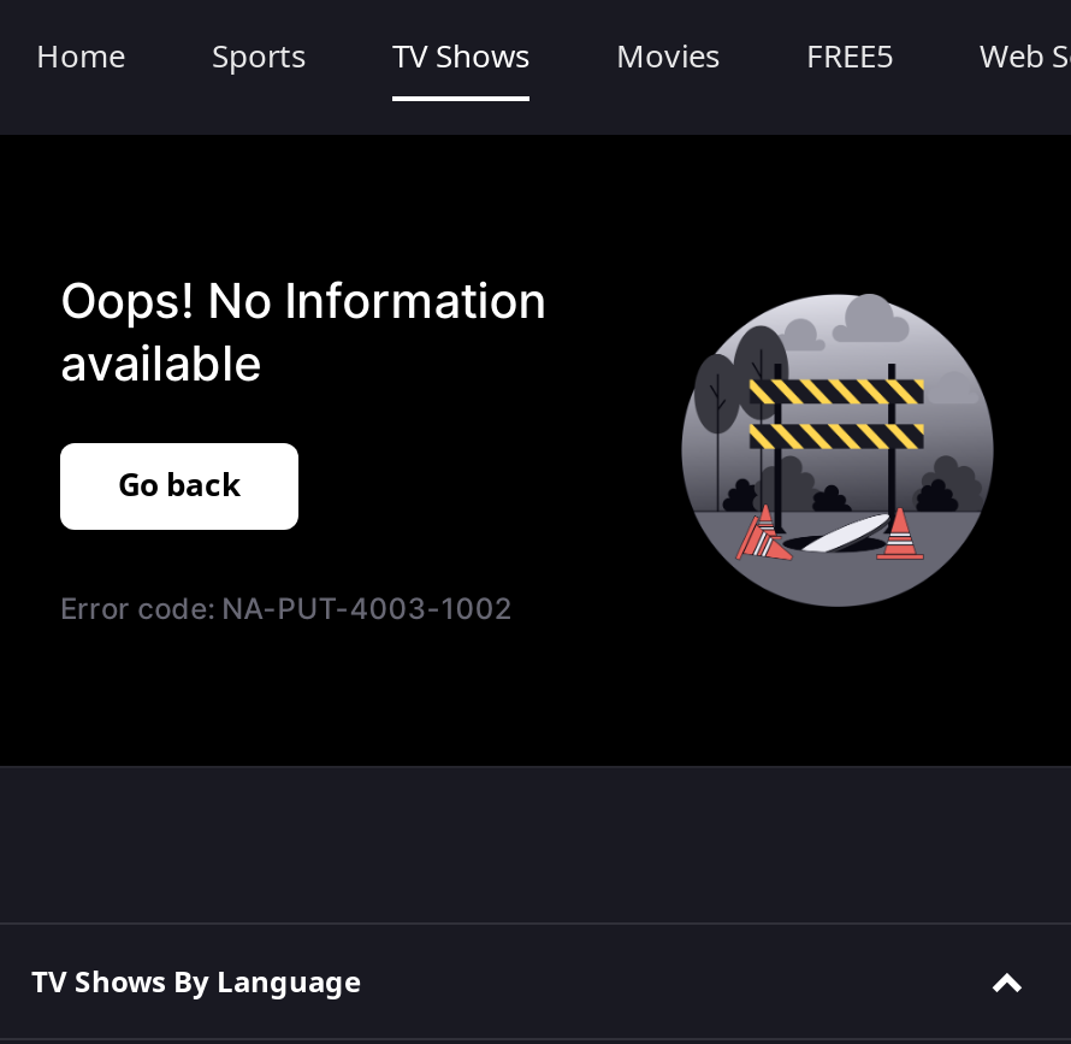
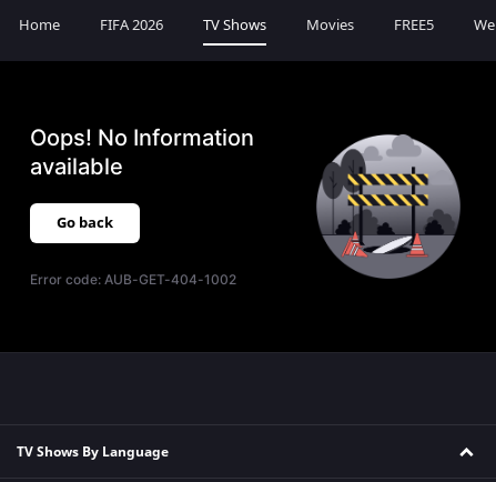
- Sports
+ FIFA 2026

- Error code: NA-PUT-4003-1002
+ Error code: AUB-GET-404-1002
